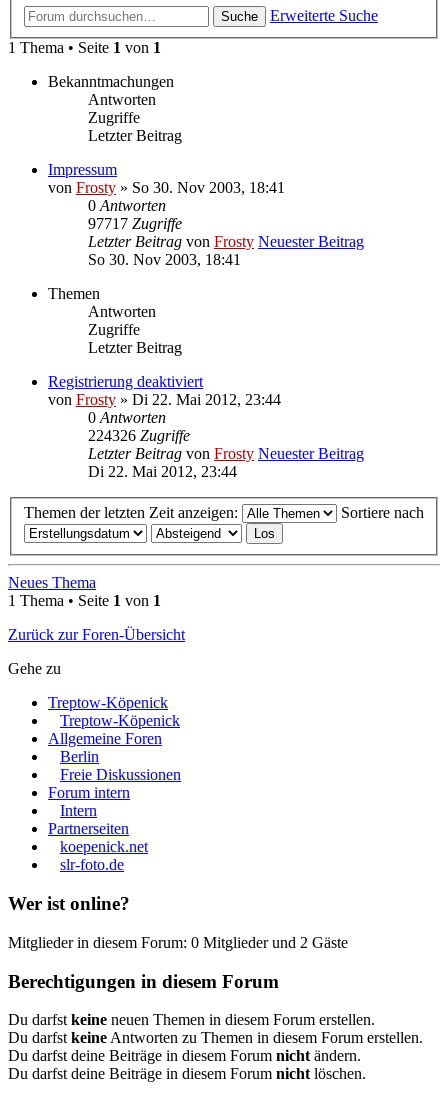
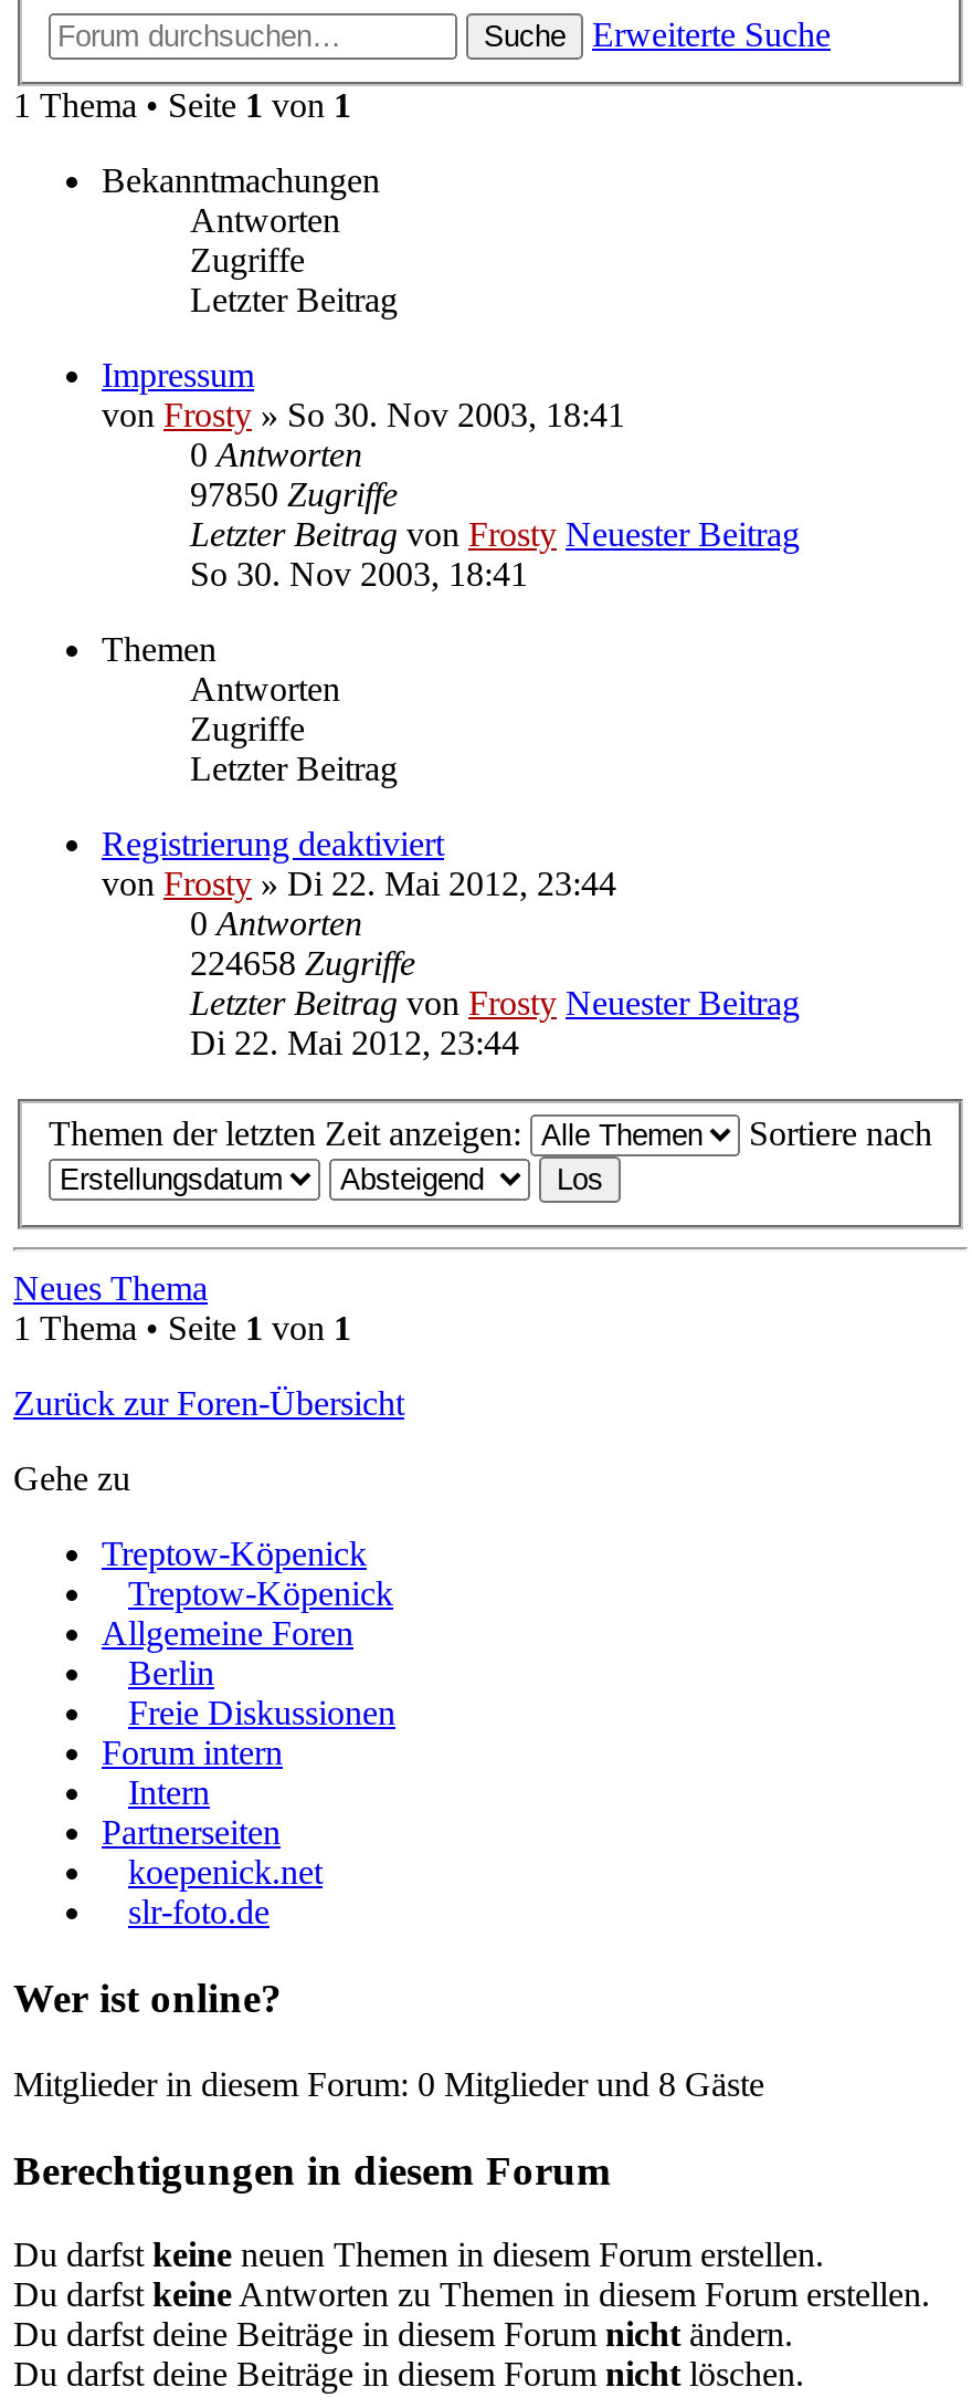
- 97717 Zugriffe
+ 97850 Zugriffe

- 224326 Zugriffe
+ 224658 Zugriffe

- Mitglieder in diesem Forum: 0 Mitglieder und 2 Gäste
+ Mitglieder in diesem Forum: 0 Mitglieder und 8 Gäste
